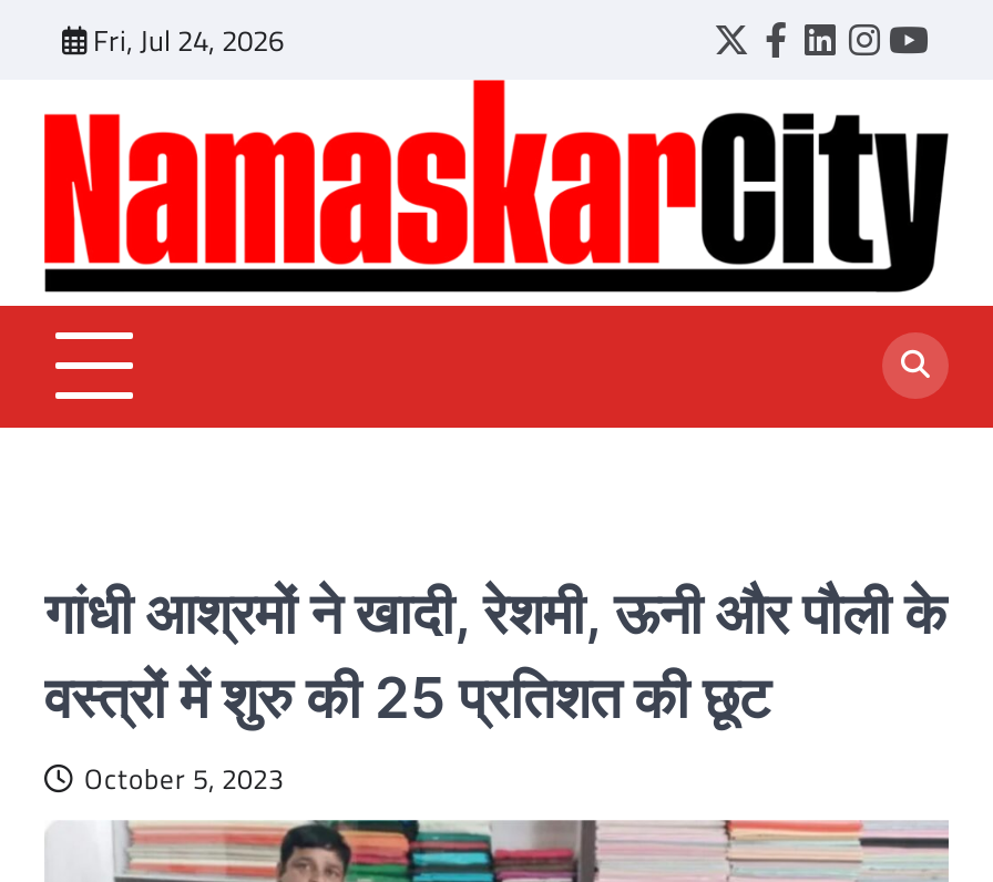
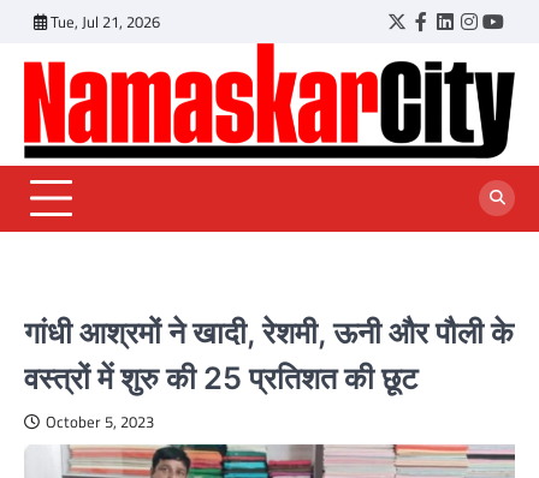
- Fri, Jul 24, 2026
+ Tue, Jul 21, 2026
